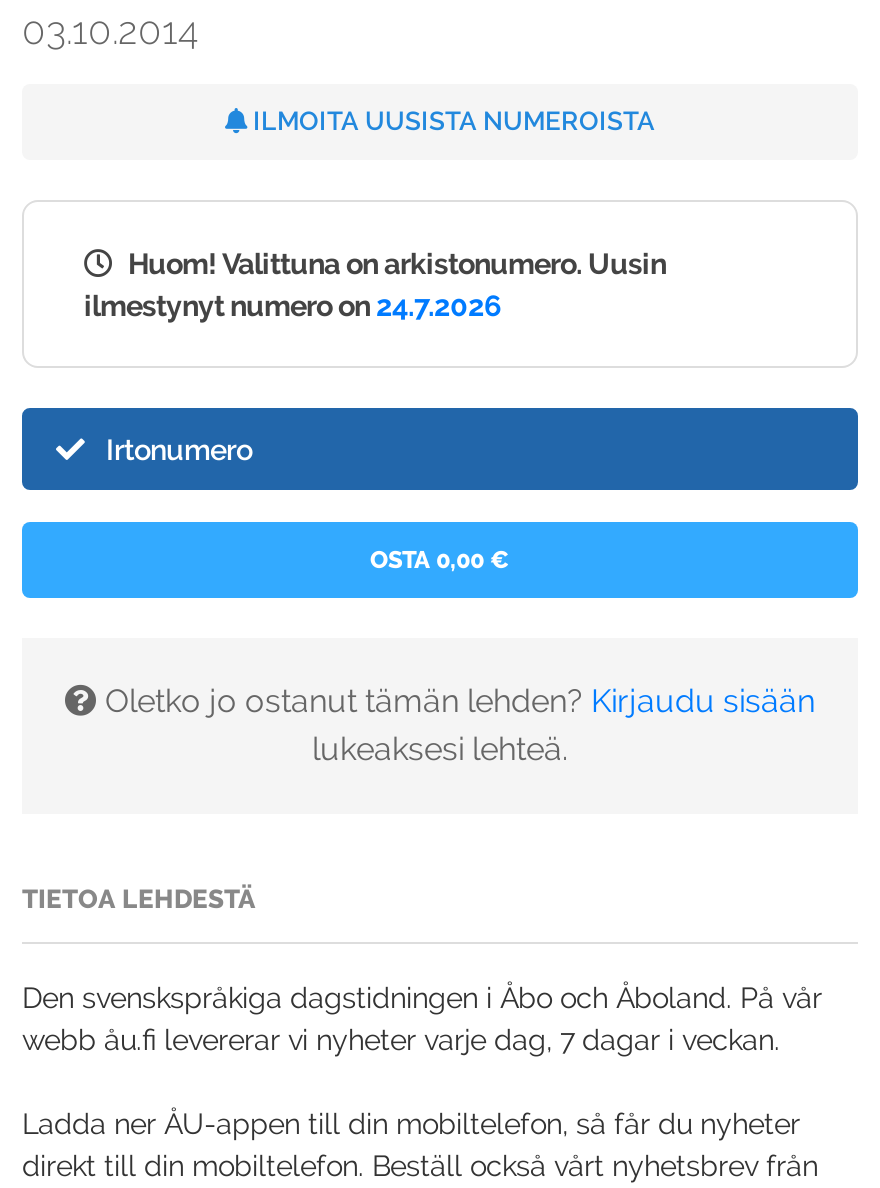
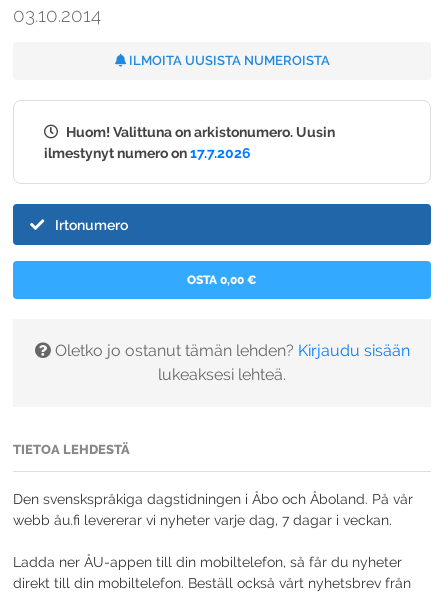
- ilmestynyt numero on 24.7.2026
+ ilmestynyt numero on 17.7.2026
